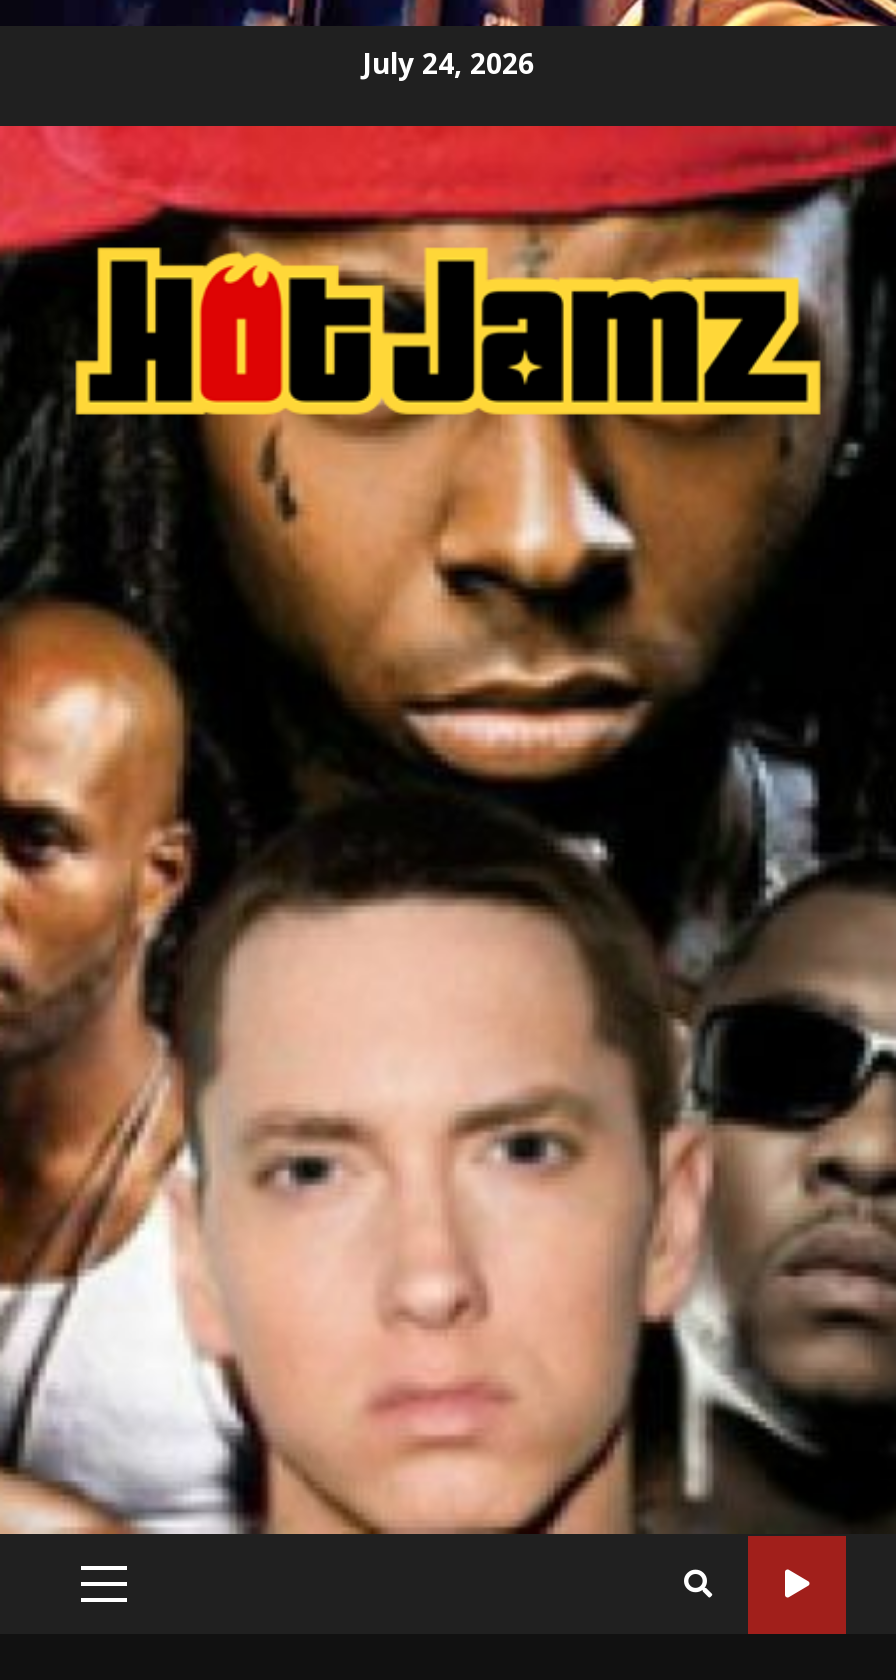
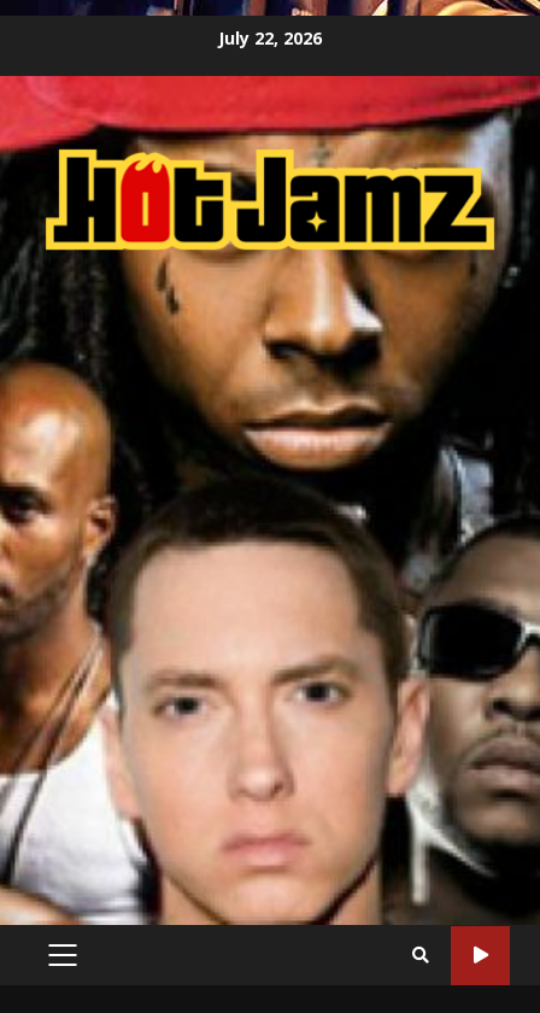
- July 24, 2026
+ July 22, 2026
